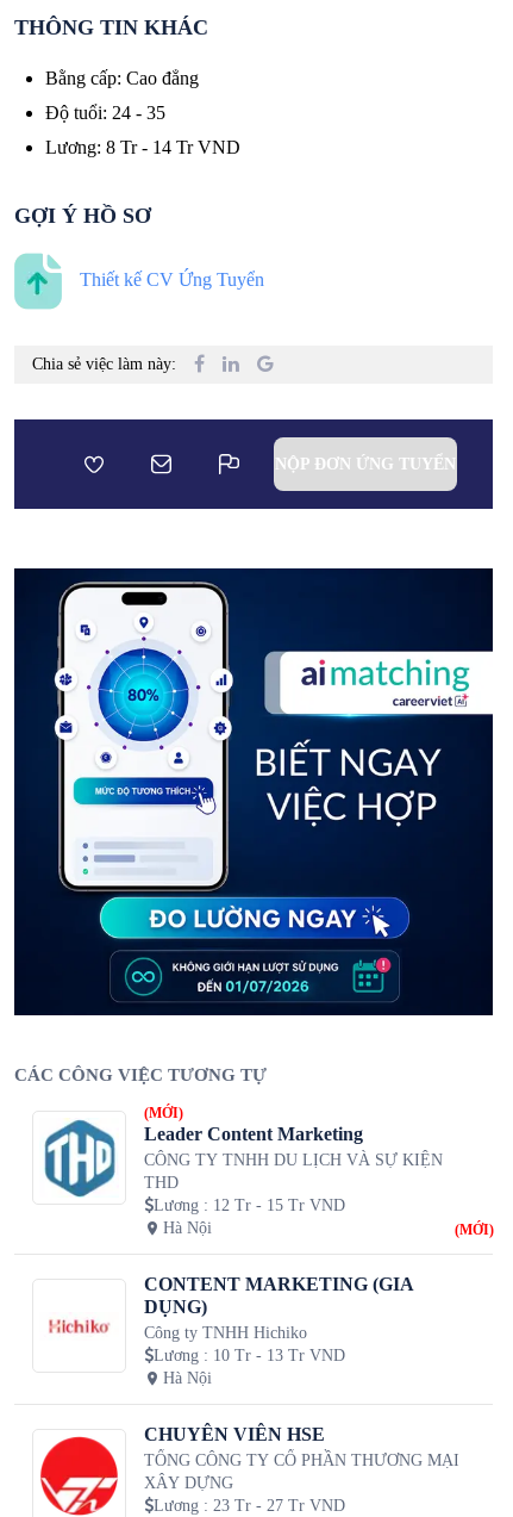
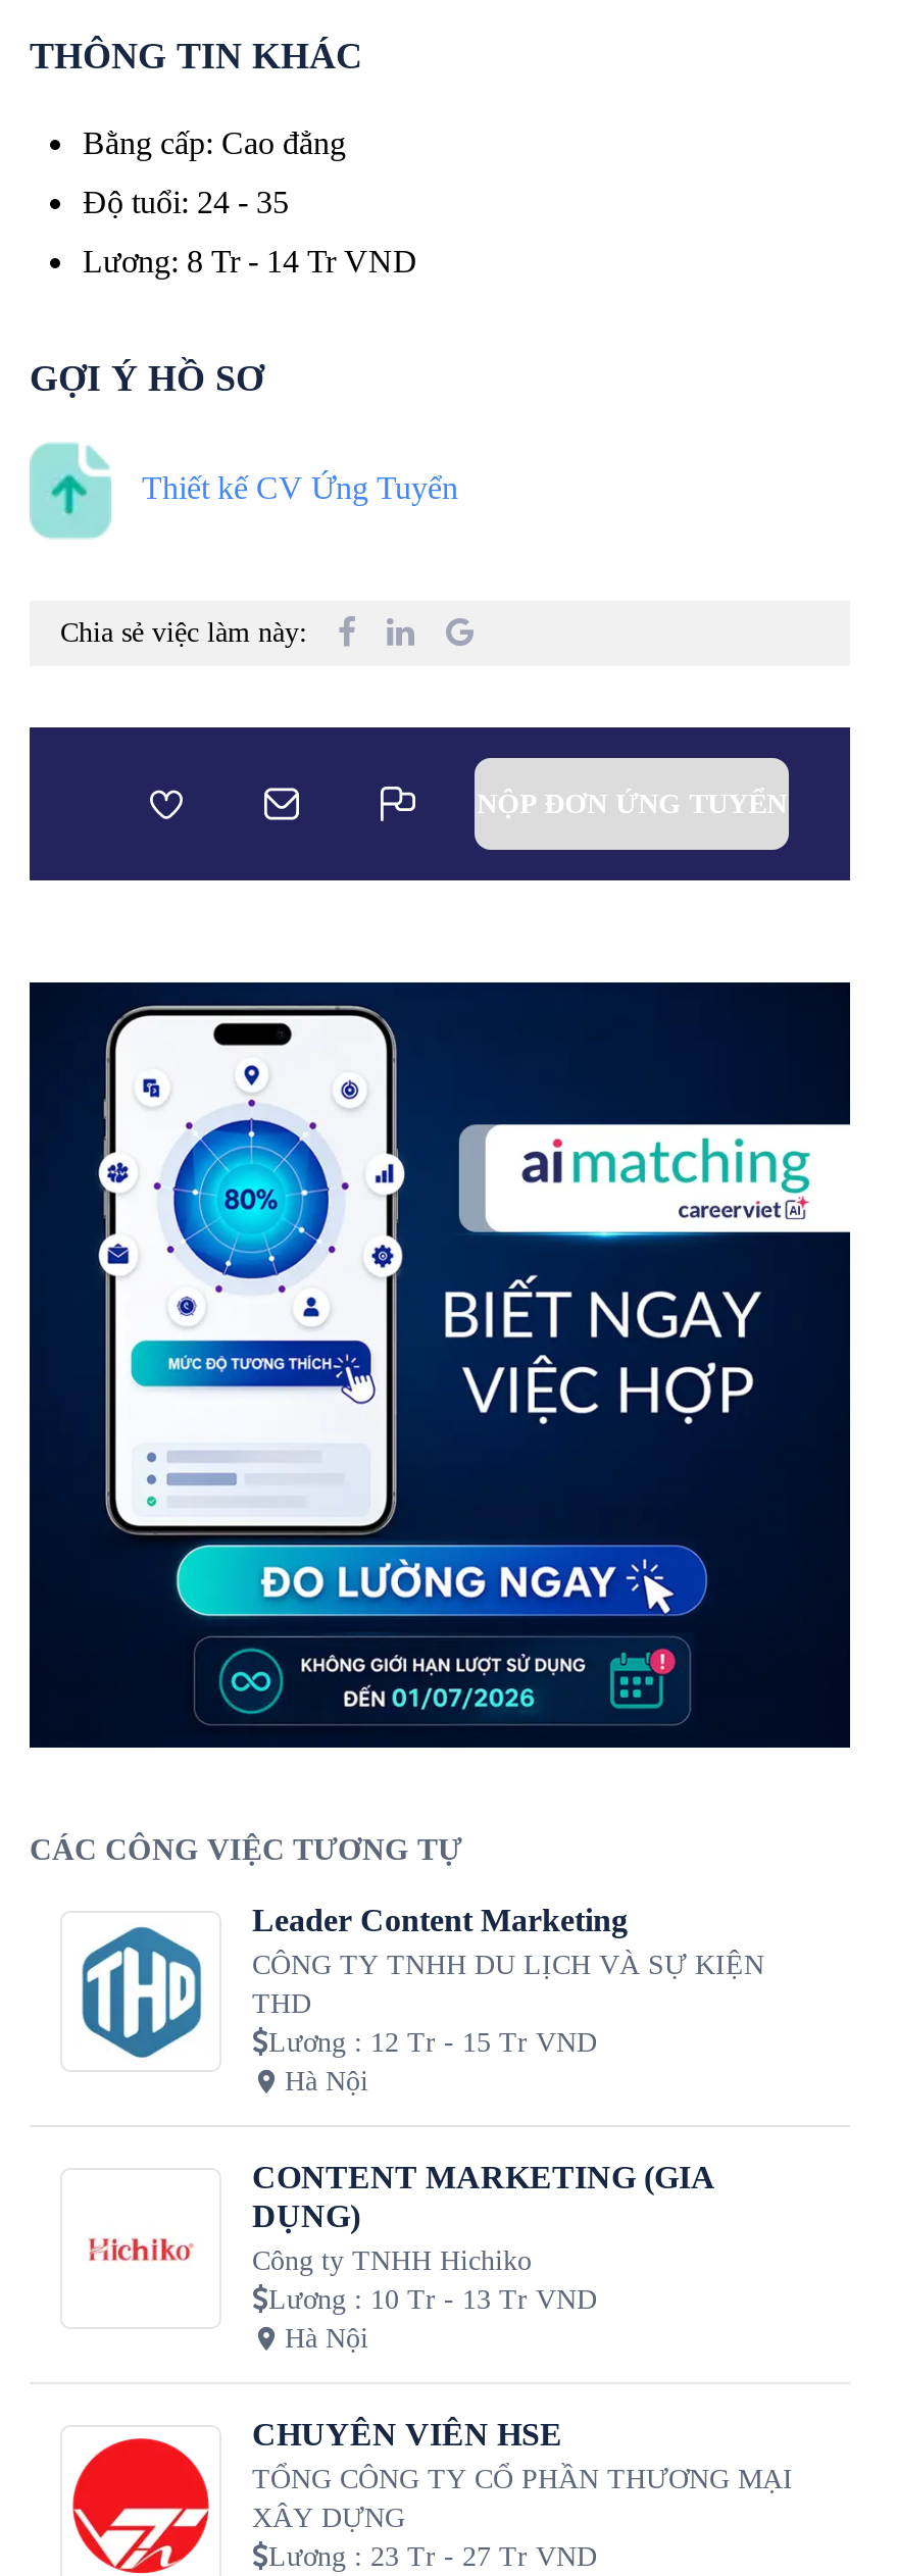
- (MỚI)

- [image]
+ [image]

- (MỚI)
